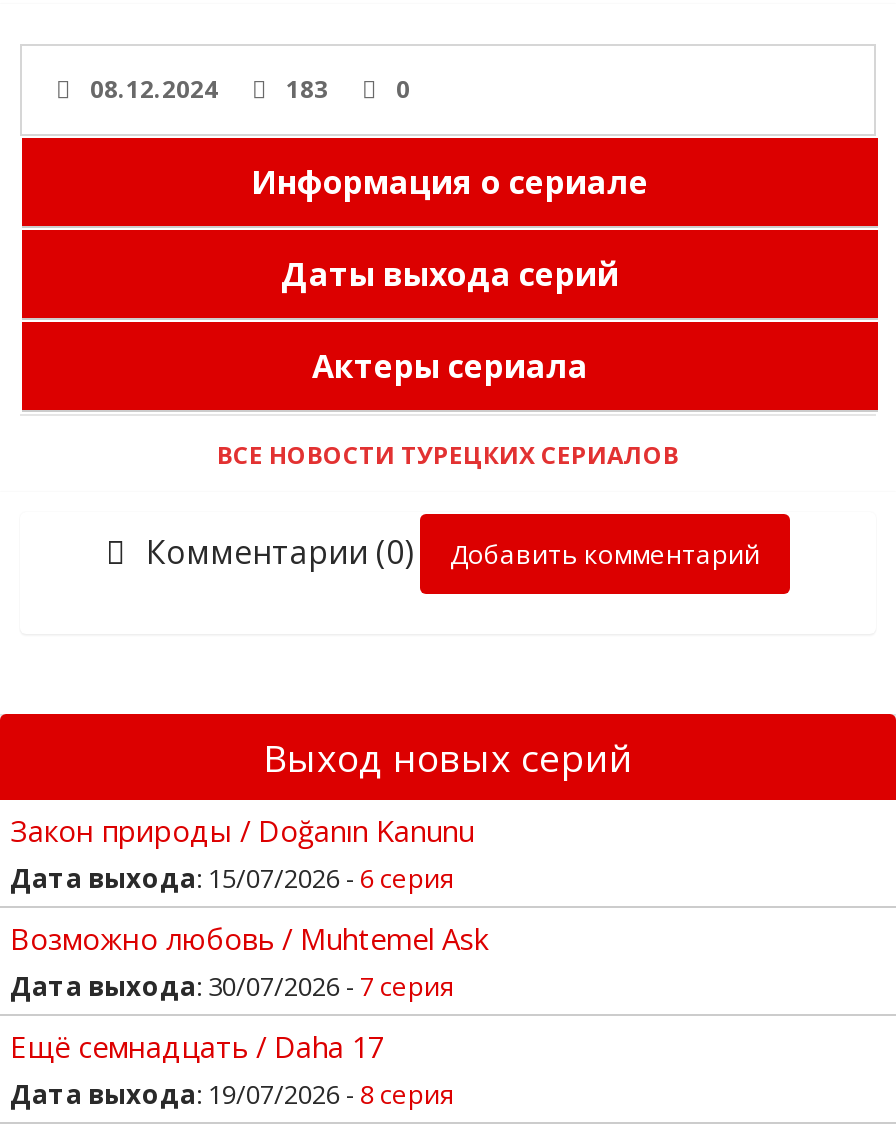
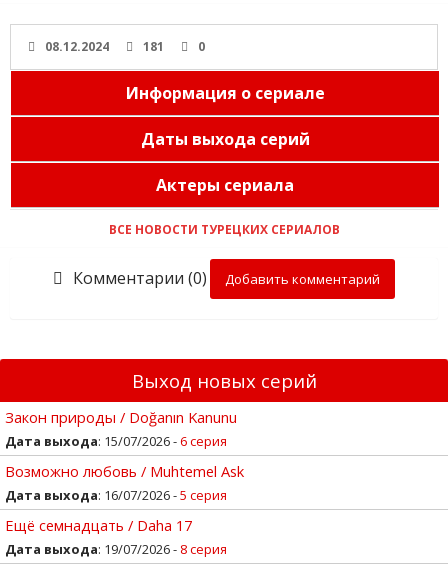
- 08.12.2024 183 0
+ 08.12.2024 181 0

- Дата выхода: 30/07/2026 - 7 серия
+ Дата выхода: 16/07/2026 - 5 серия
